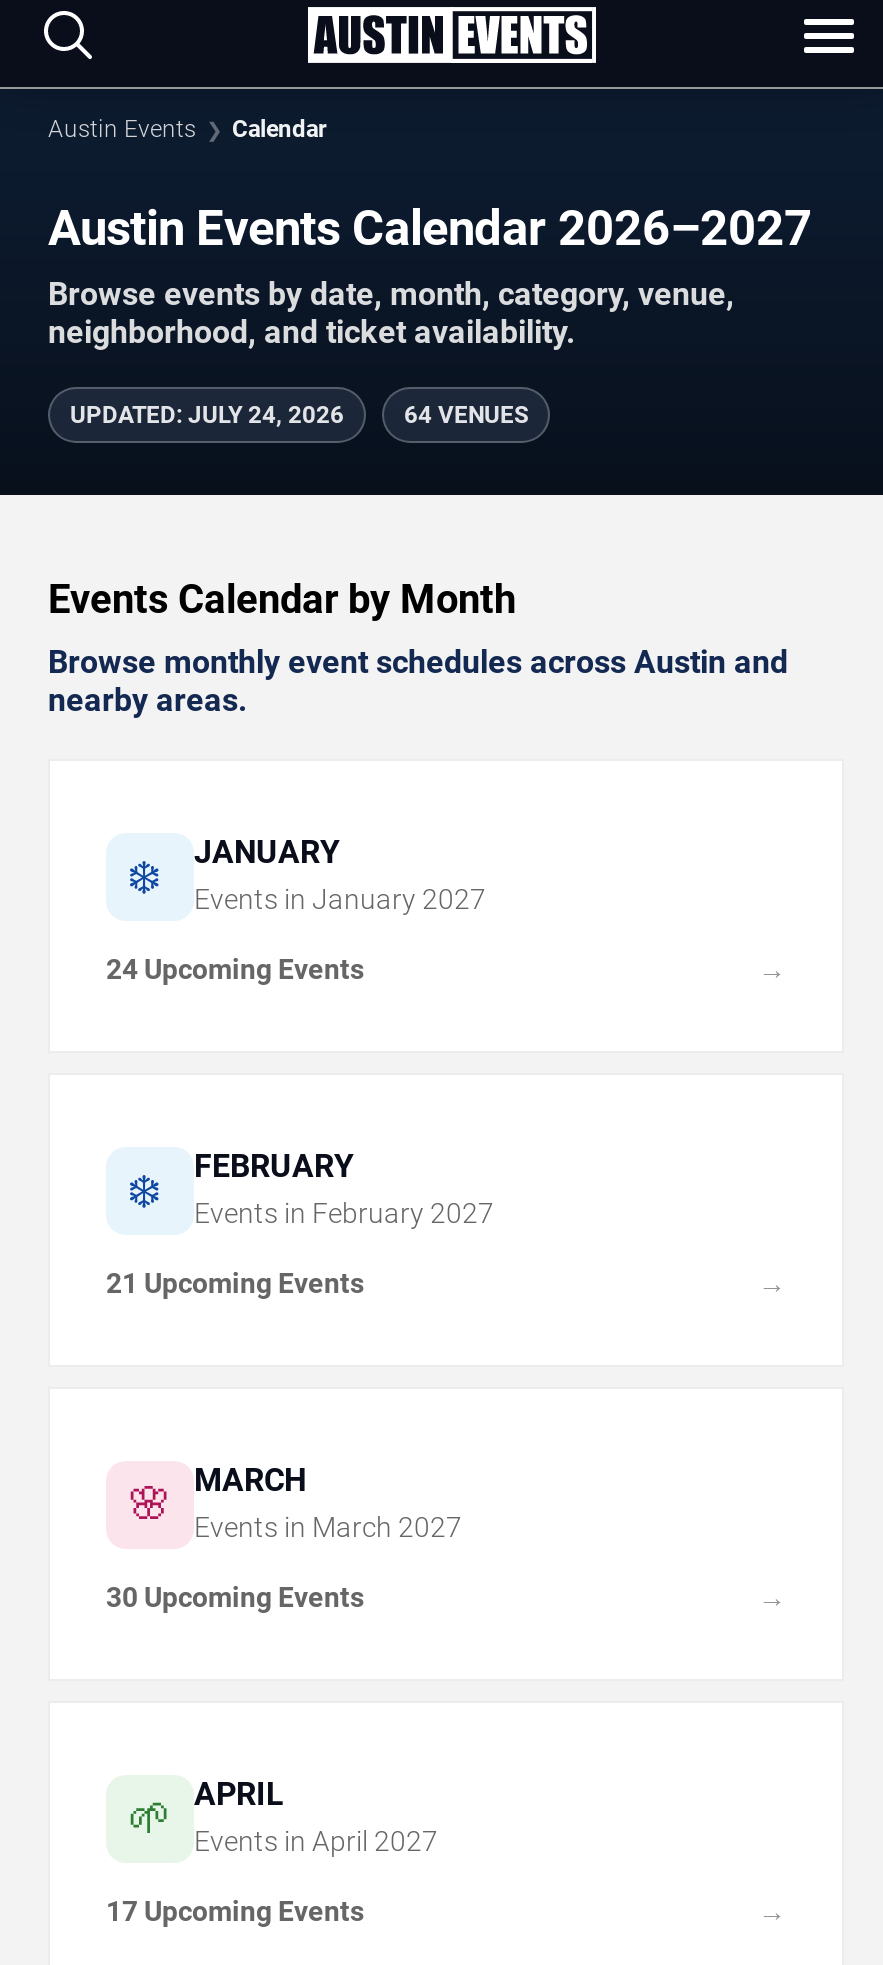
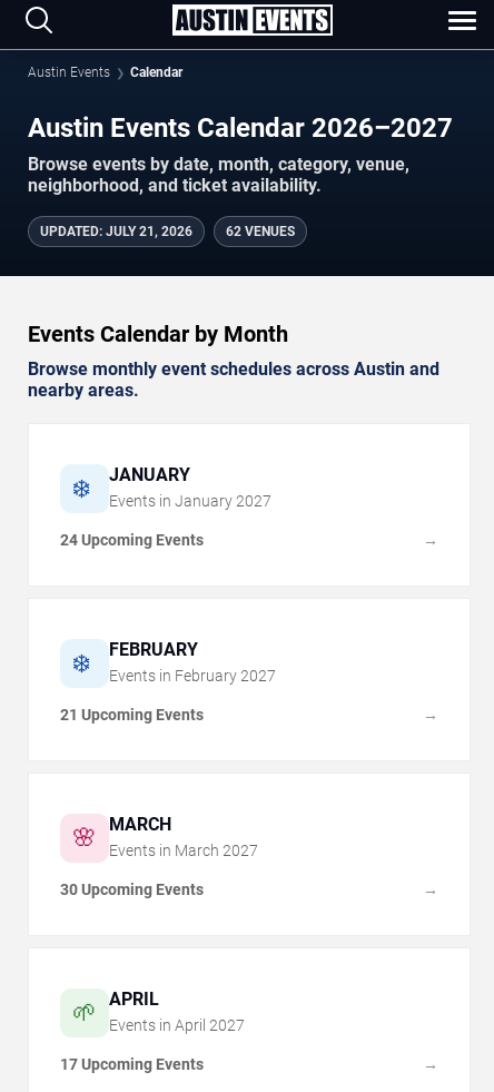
- UPDATED: JULY 24, 2026
+ UPDATED: JULY 21, 2026

- 64 VENUES
+ 62 VENUES
